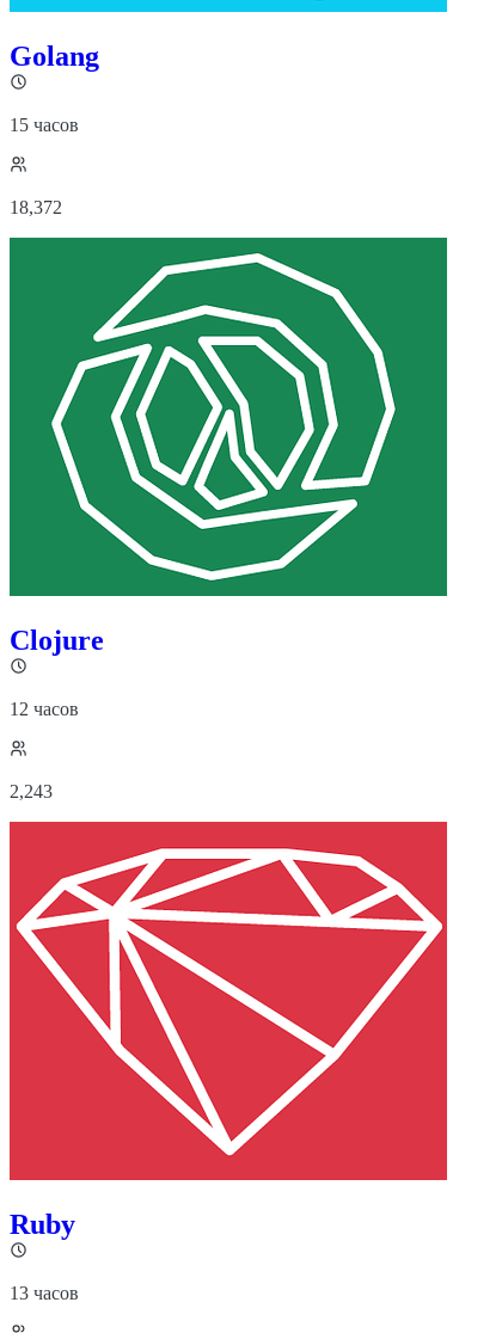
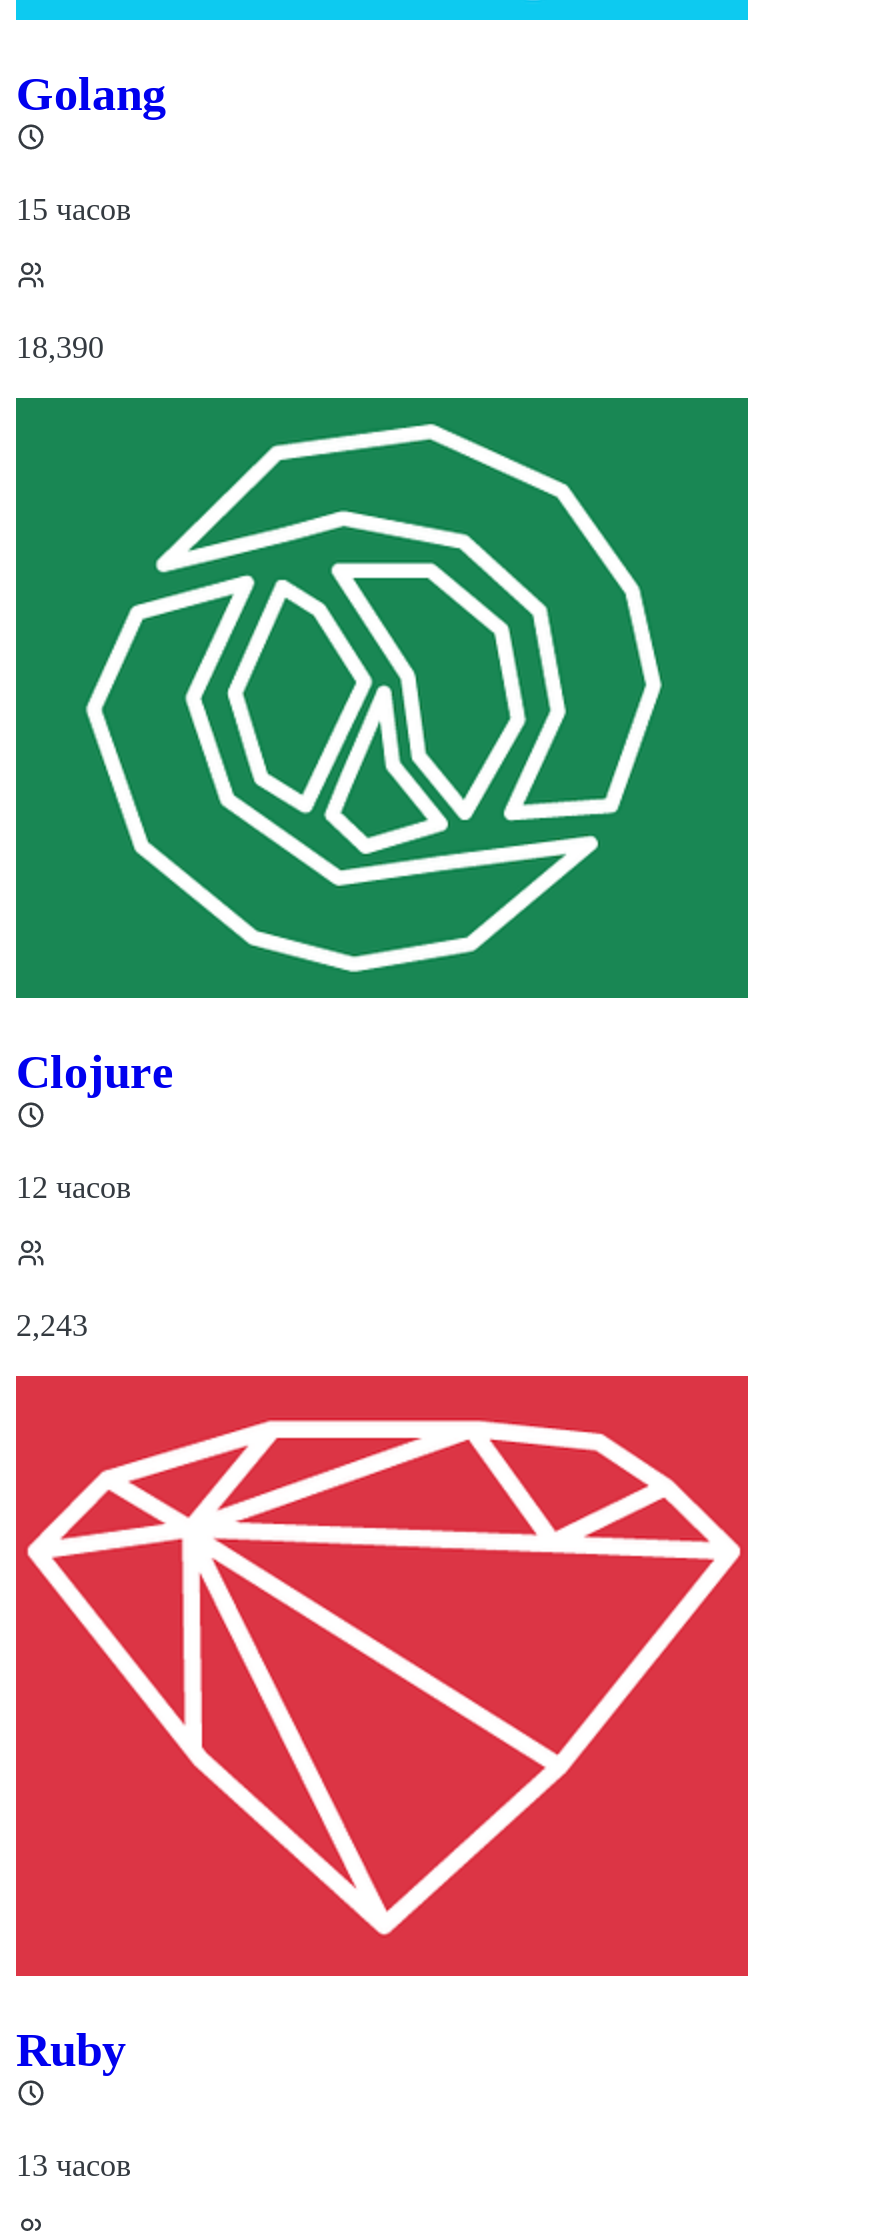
- 18,372
+ 18,390
